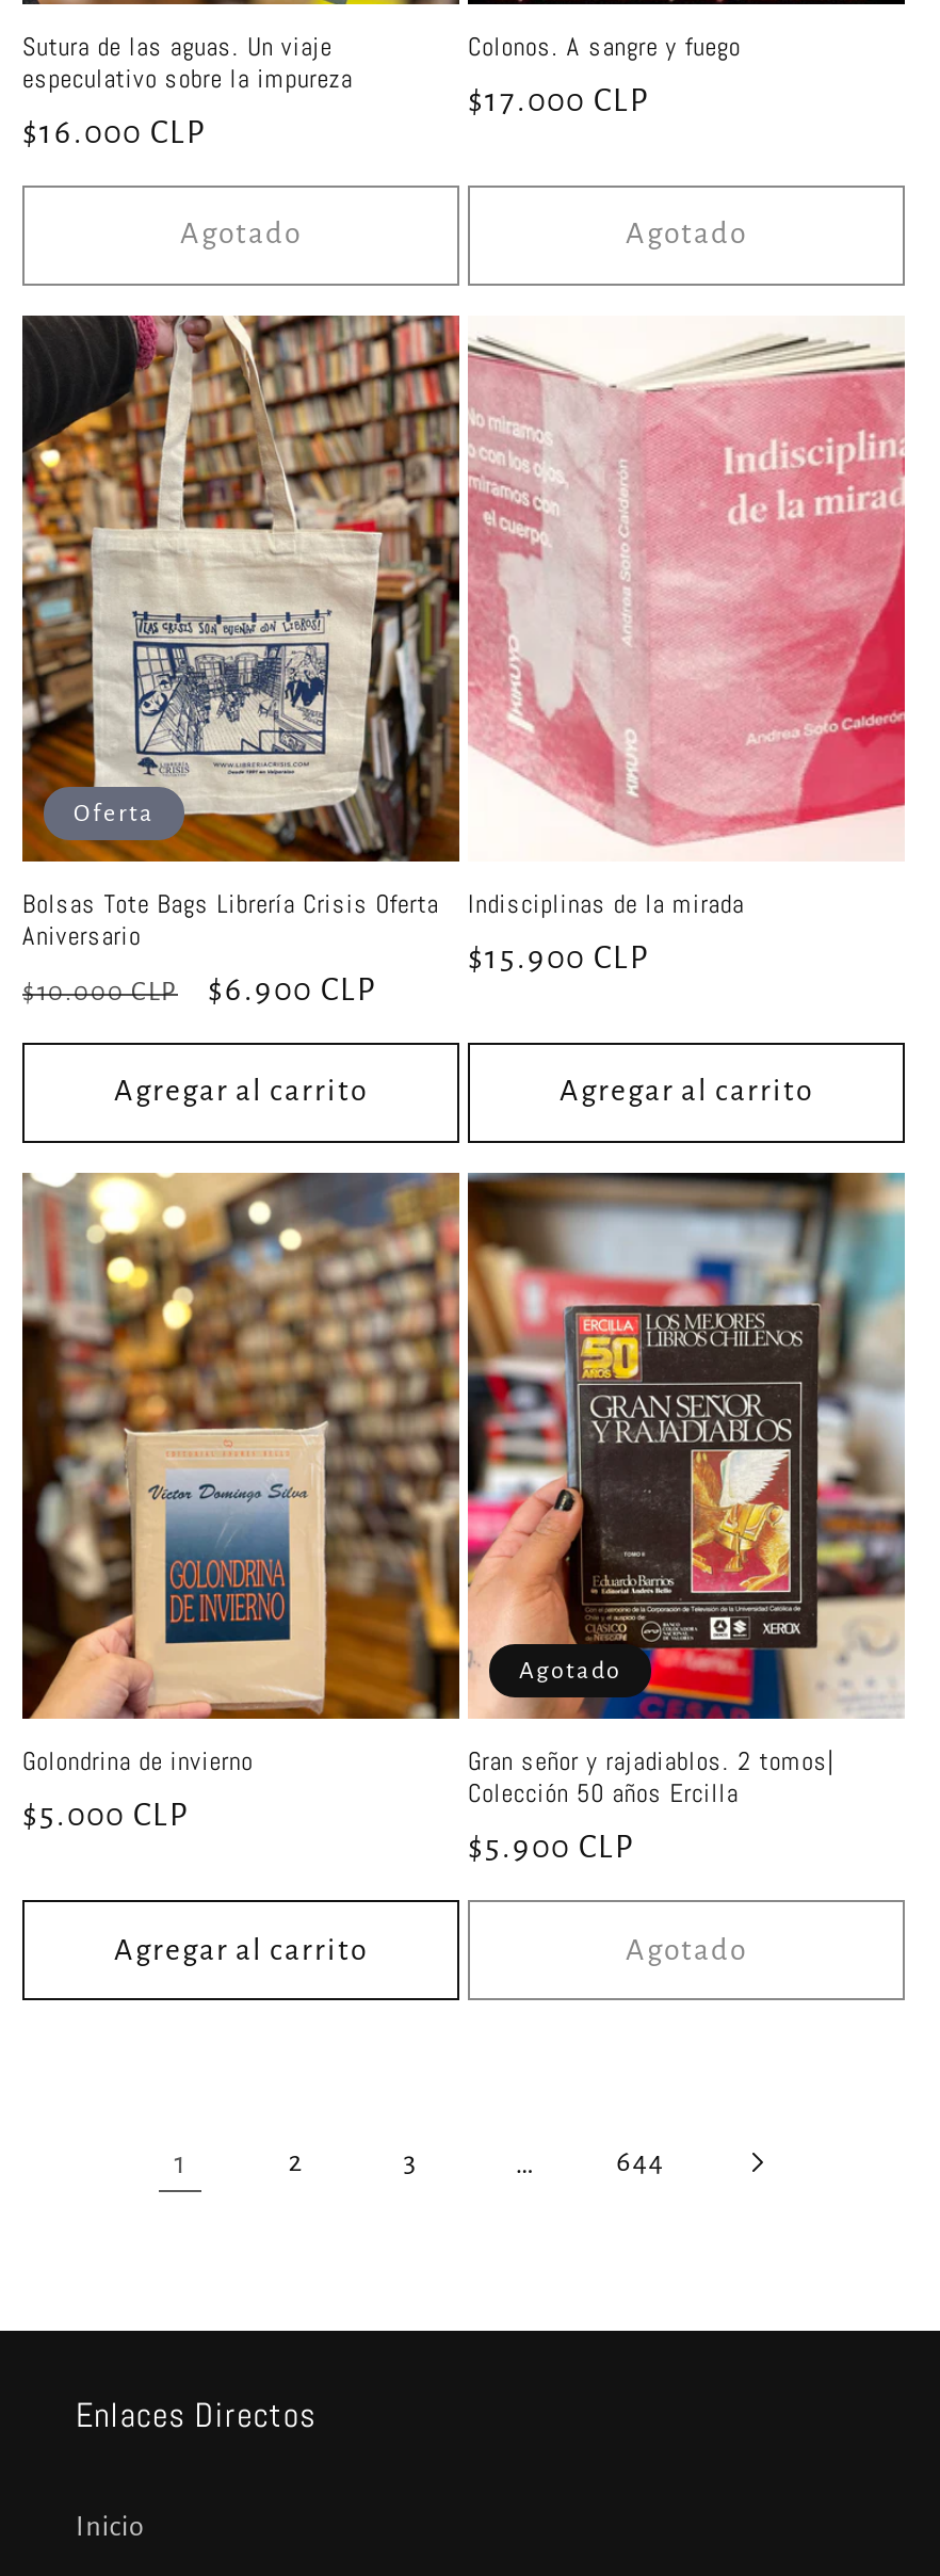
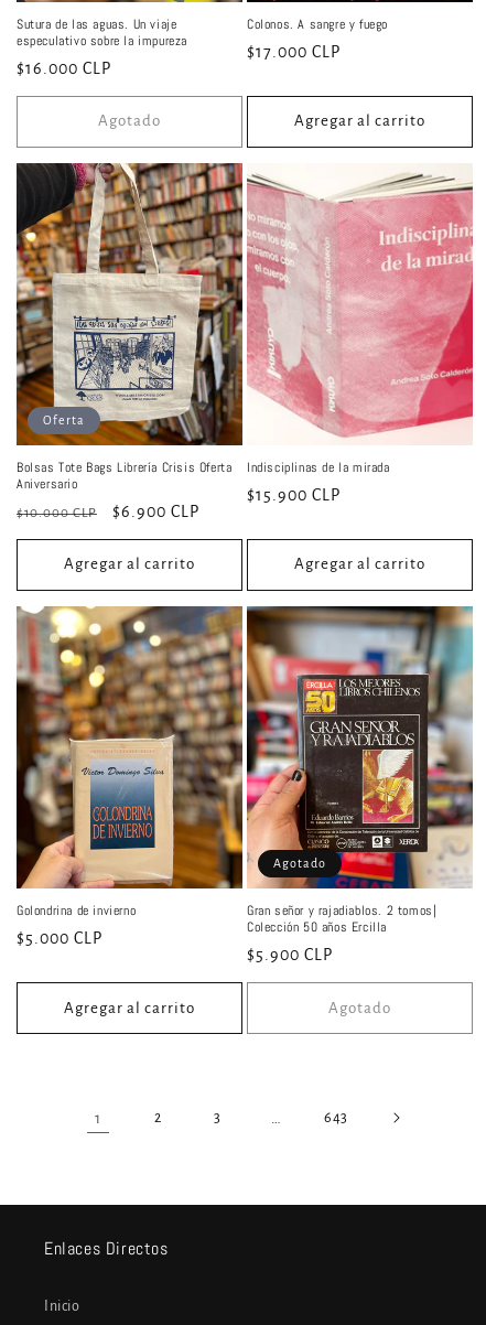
- Agotado
+ Agregar al carrito

- 644
+ 643
